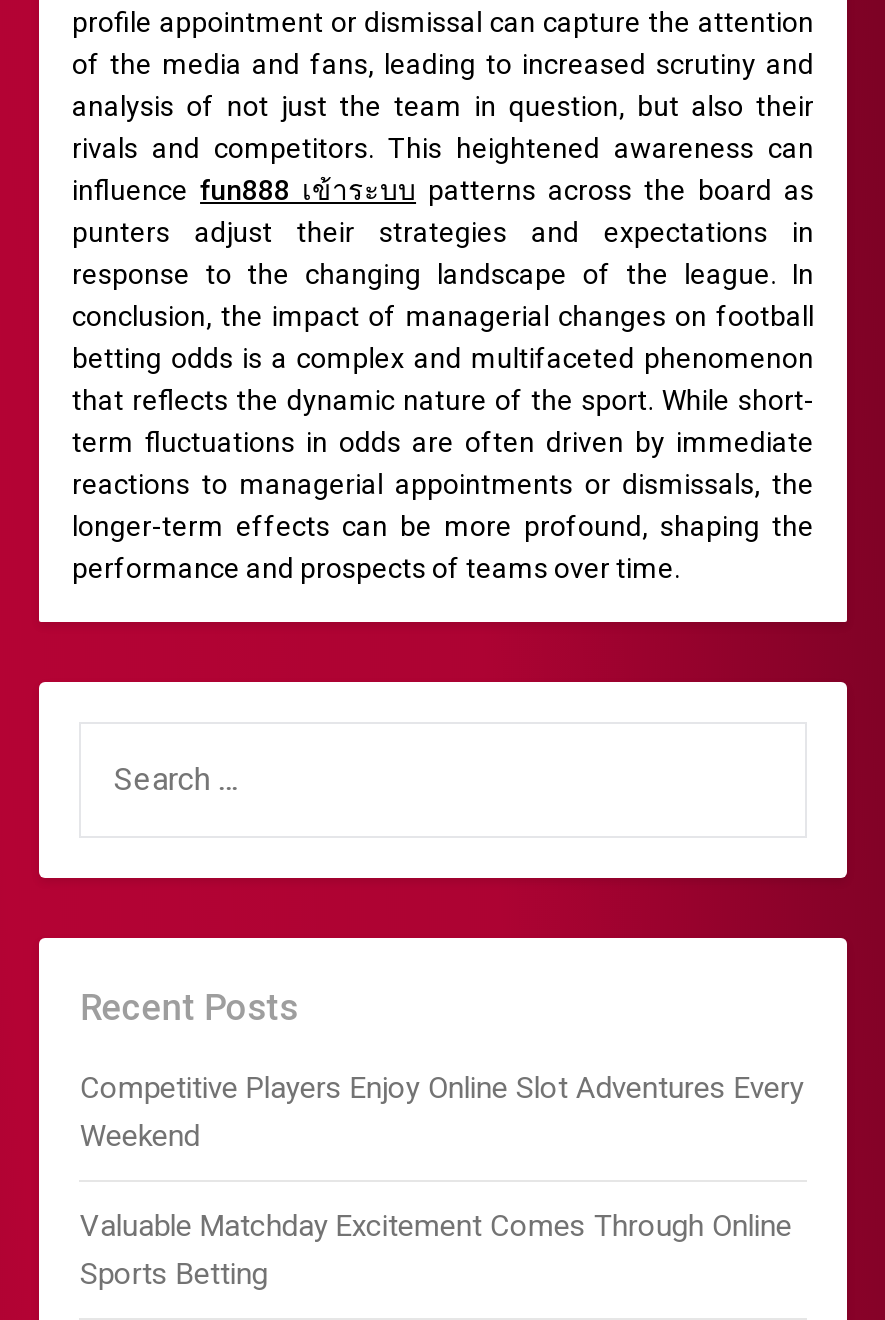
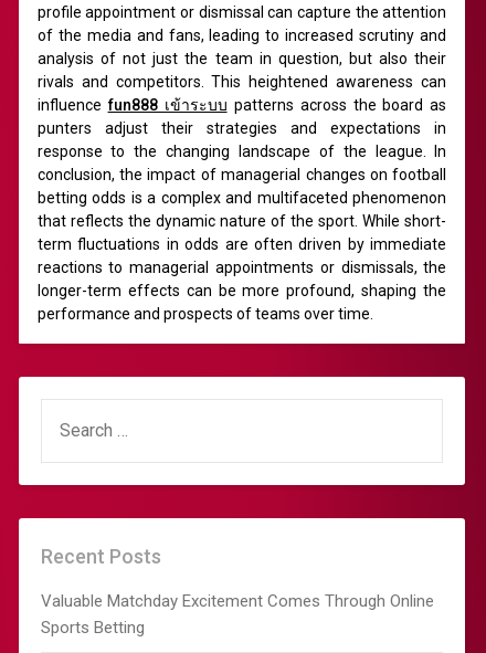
- Competitive Players Enjoy Online Slot Adventures Every
- Weekend
